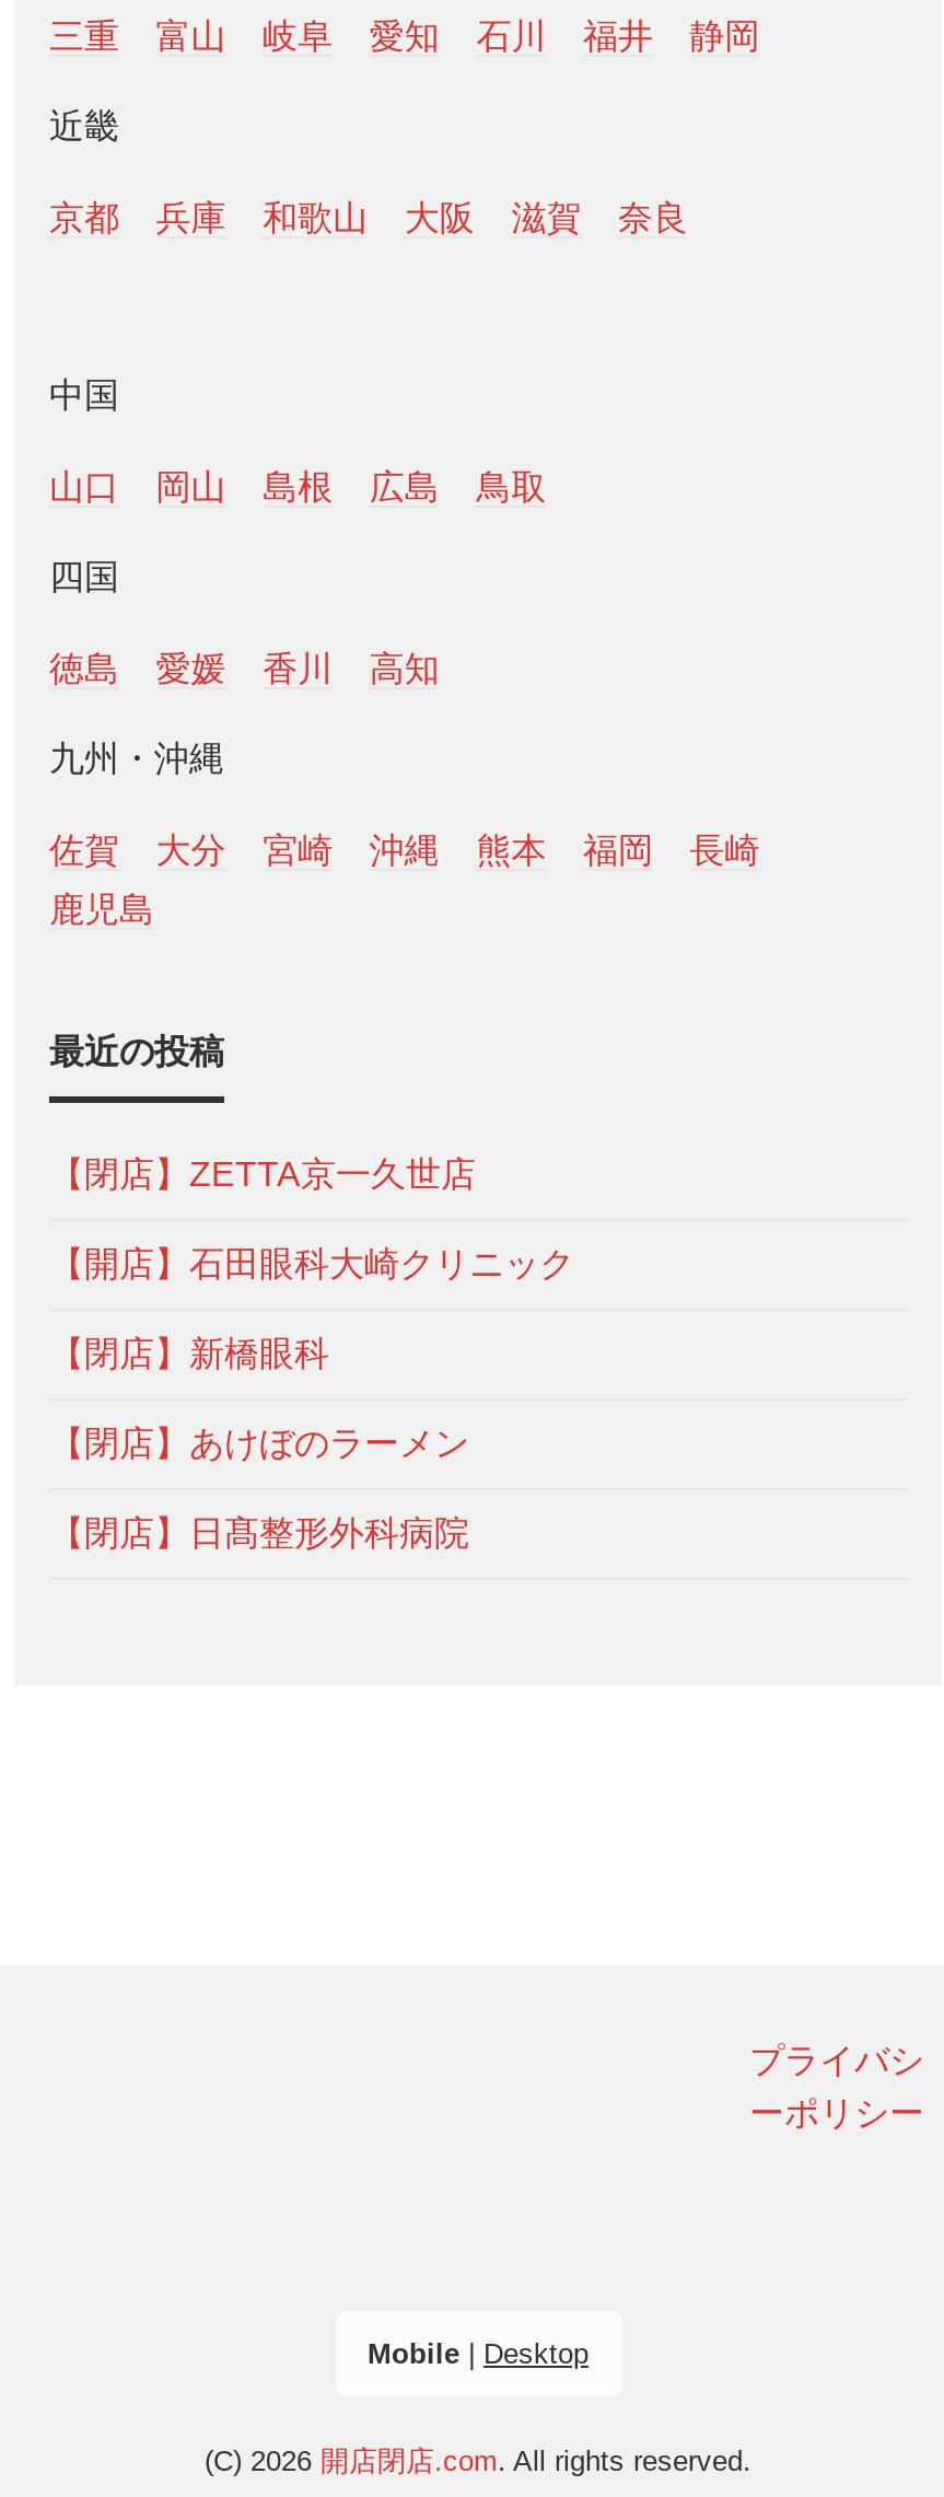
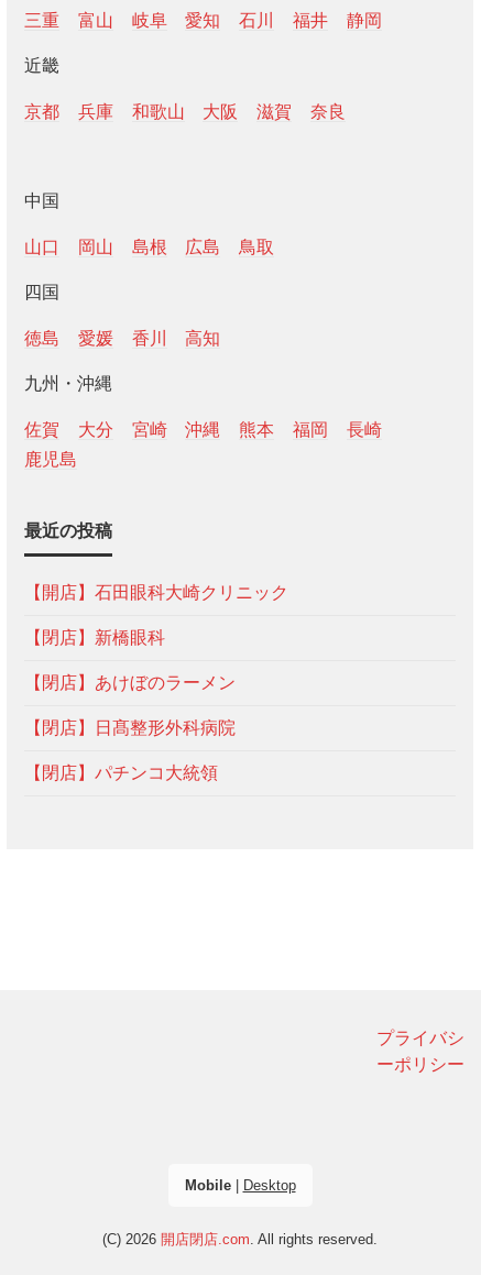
- 【閉店】ZETTA京一久世店

moved up: 【開店】石田眼科大崎クリニック | 【閉店】新橋眼科 | 【閉店】あけぼのラーメン | 【閉店】日髙整形外科病院

+ 【閉店】パチンコ大統領
